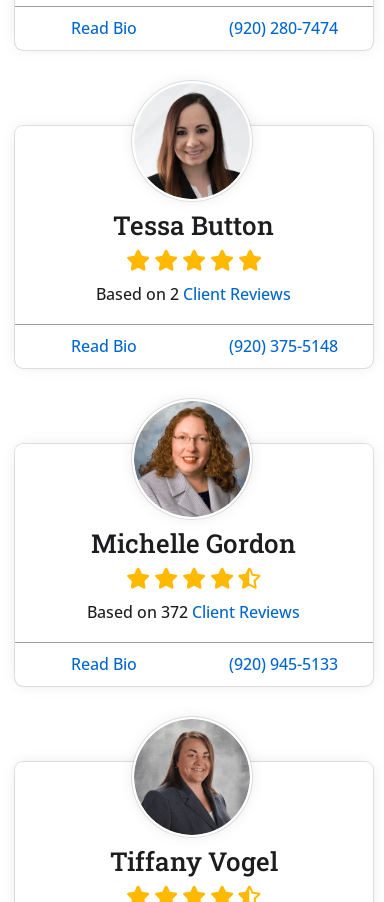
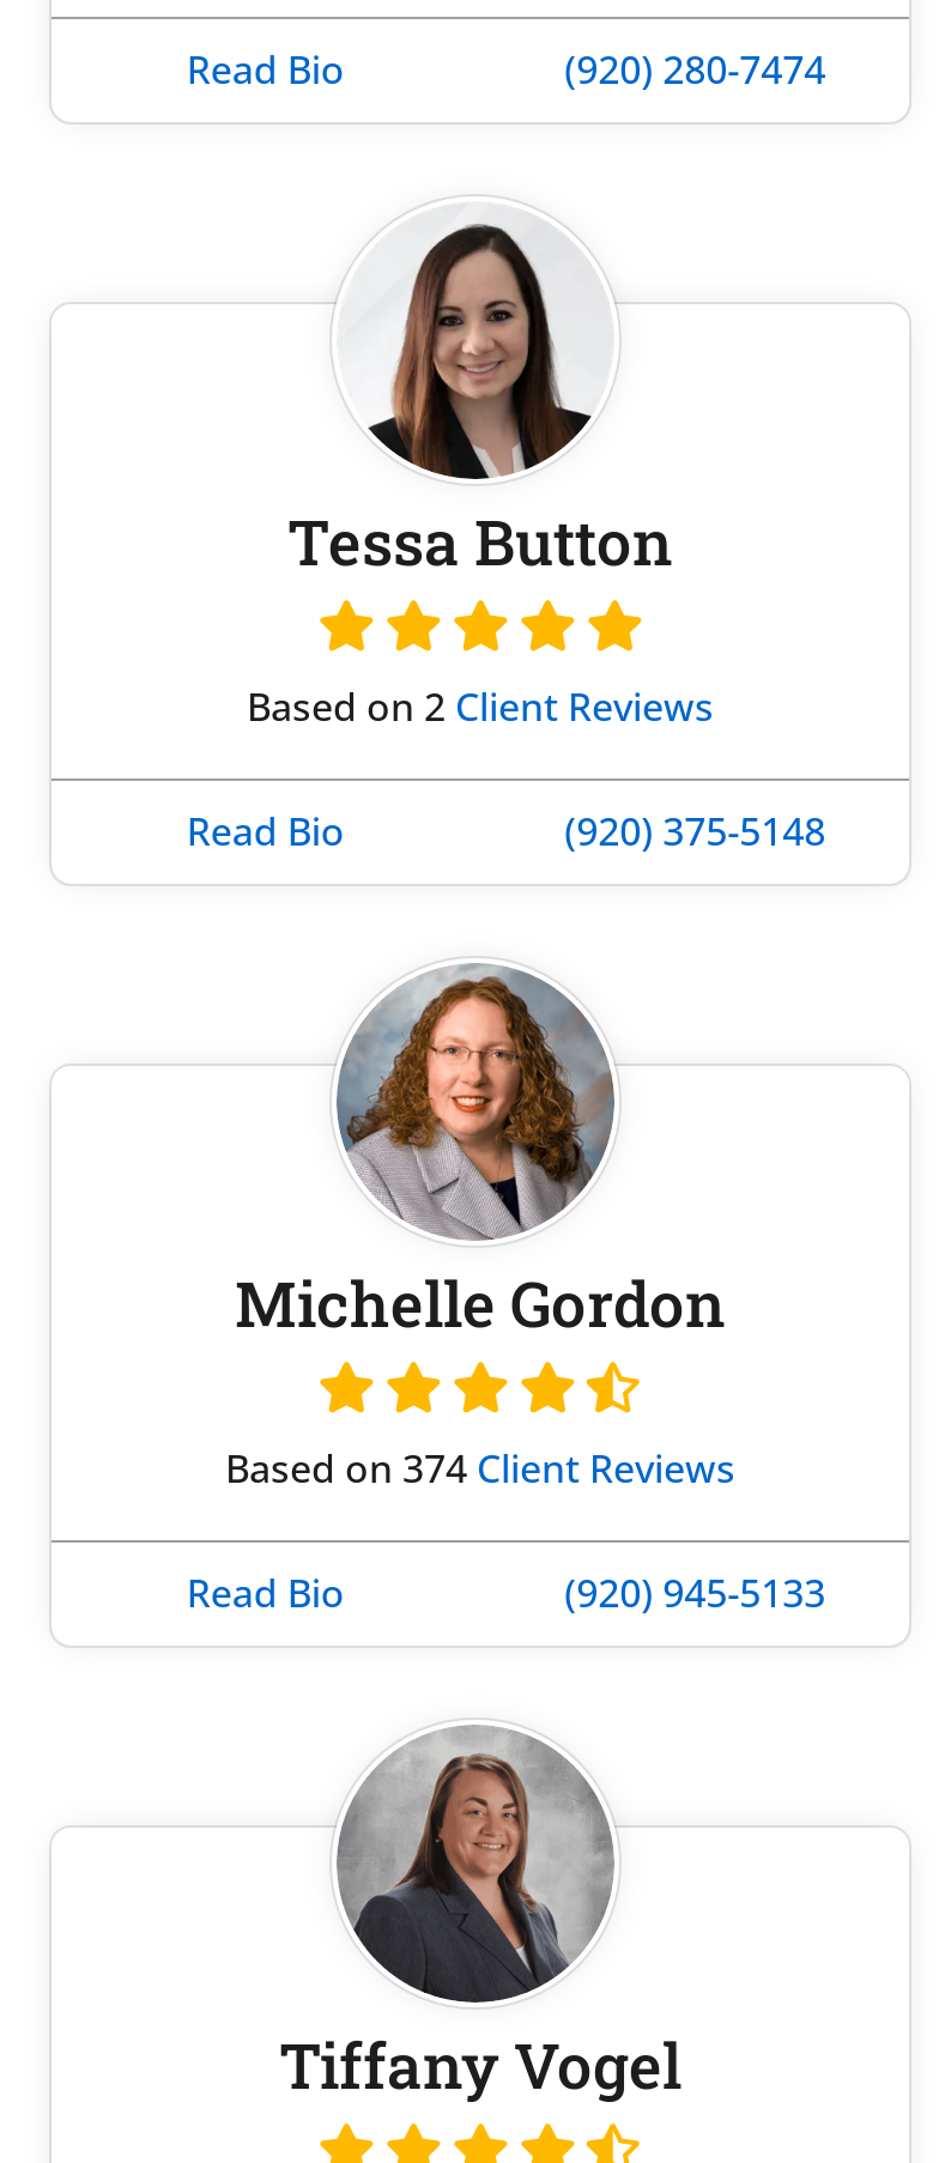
- Based on 372 Client Reviews
+ Based on 374 Client Reviews
